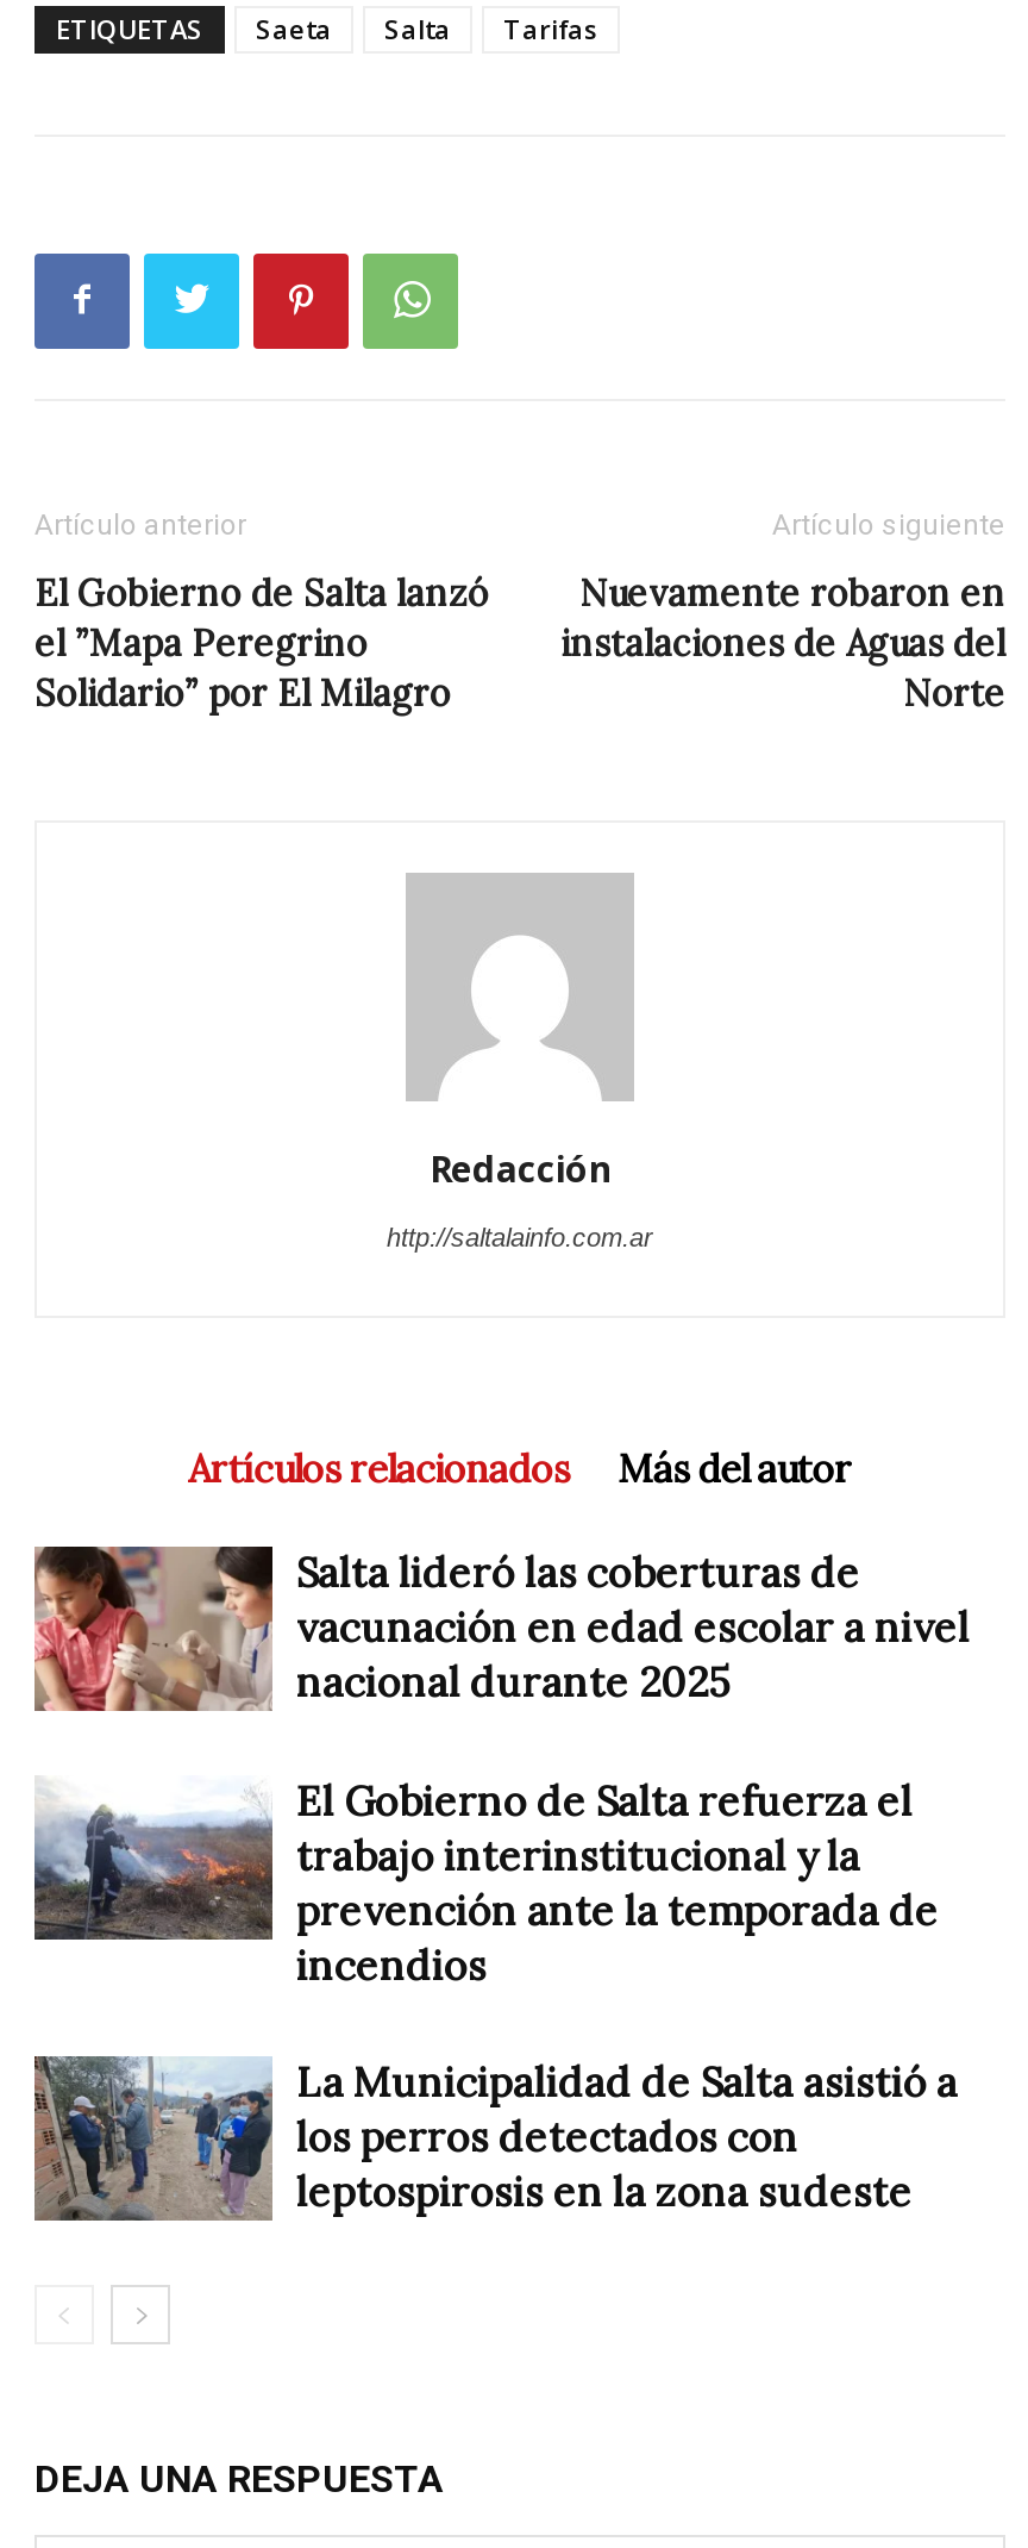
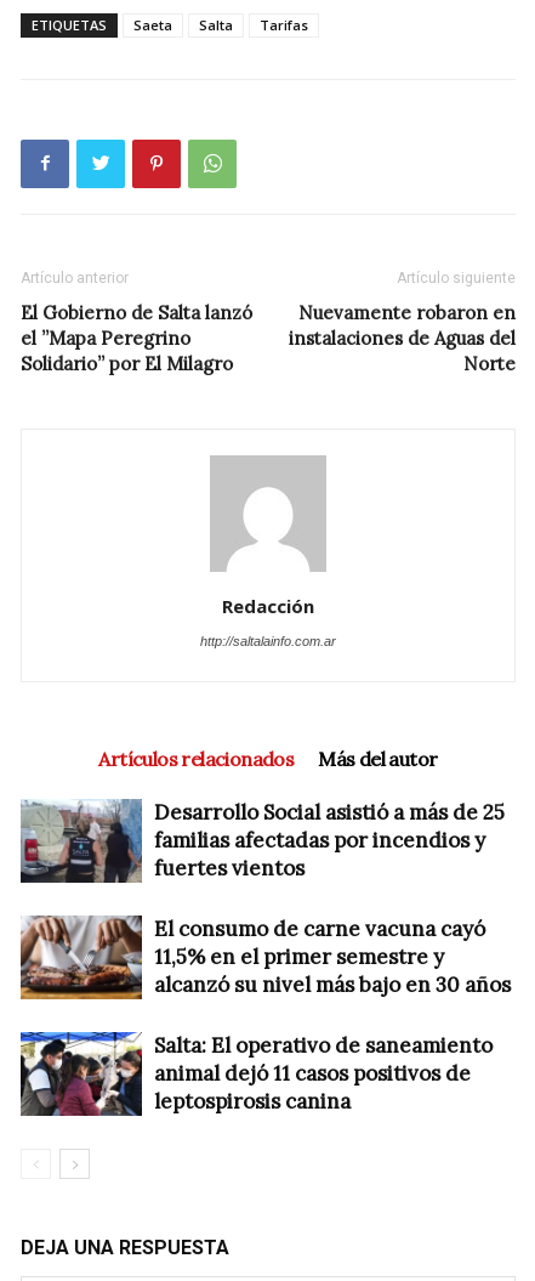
- [image]
- Salta lideró las coberturas de
- vacunación en edad escolar a nivel
- nacional durante 2025
+ [image]
+ Desarrollo Social asistió a más de 25
+ familias afectadas por incendios y
+ fuertes vientos

- [image]
- El Gobierno de Salta refuerza el
- trabajo interinstitucional y la
- prevención ante la temporada de
- incendios
+ [image]
+ El consumo de carne vacuna cayó
+ 11,5% en el primer semestre y
+ alcanzó su nivel más bajo en 30 años

- [image]
- La Municipalidad de Salta asistió a
- los perros detectados con
- leptospirosis en la zona sudeste
+ [image]
+ Salta: El operativo de saneamiento
+ animal dejó 11 casos positivos de
+ leptospirosis canina
